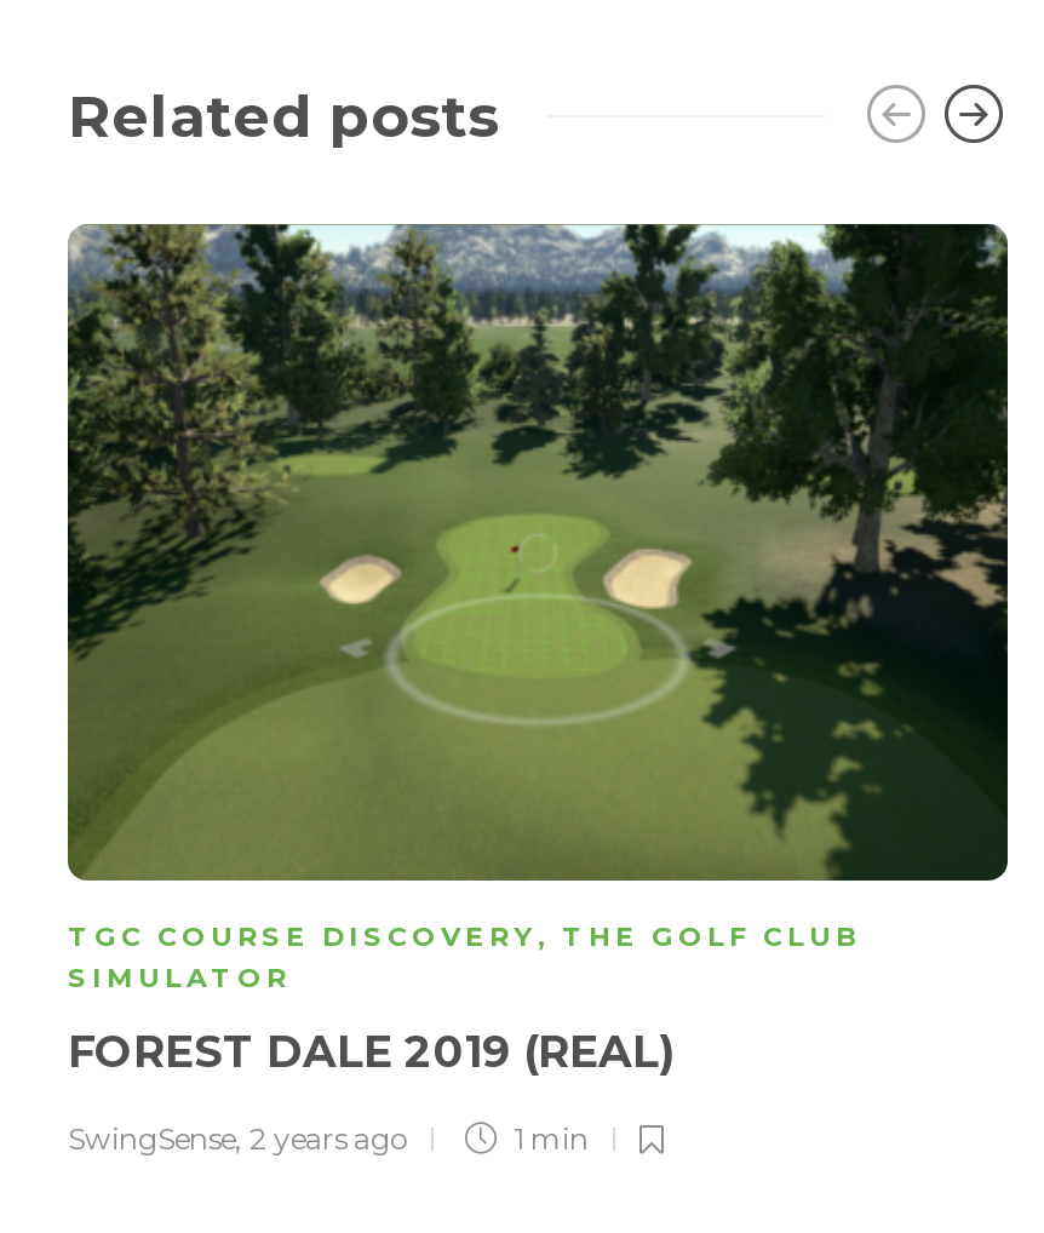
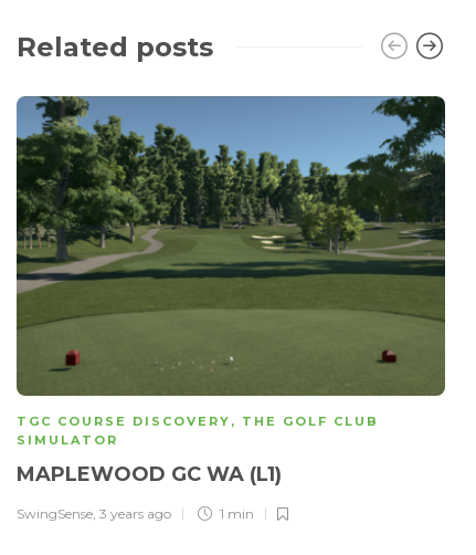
- [image]
+ [image]

- FOREST DALE 2019 (REAL)
+ MAPLEWOOD GC WA (L1)

- SwingSense, 2 years ago
+ SwingSense, 3 years ago
